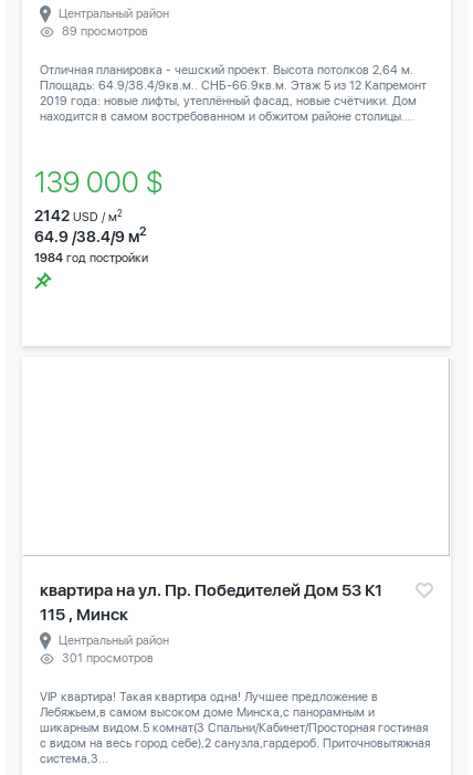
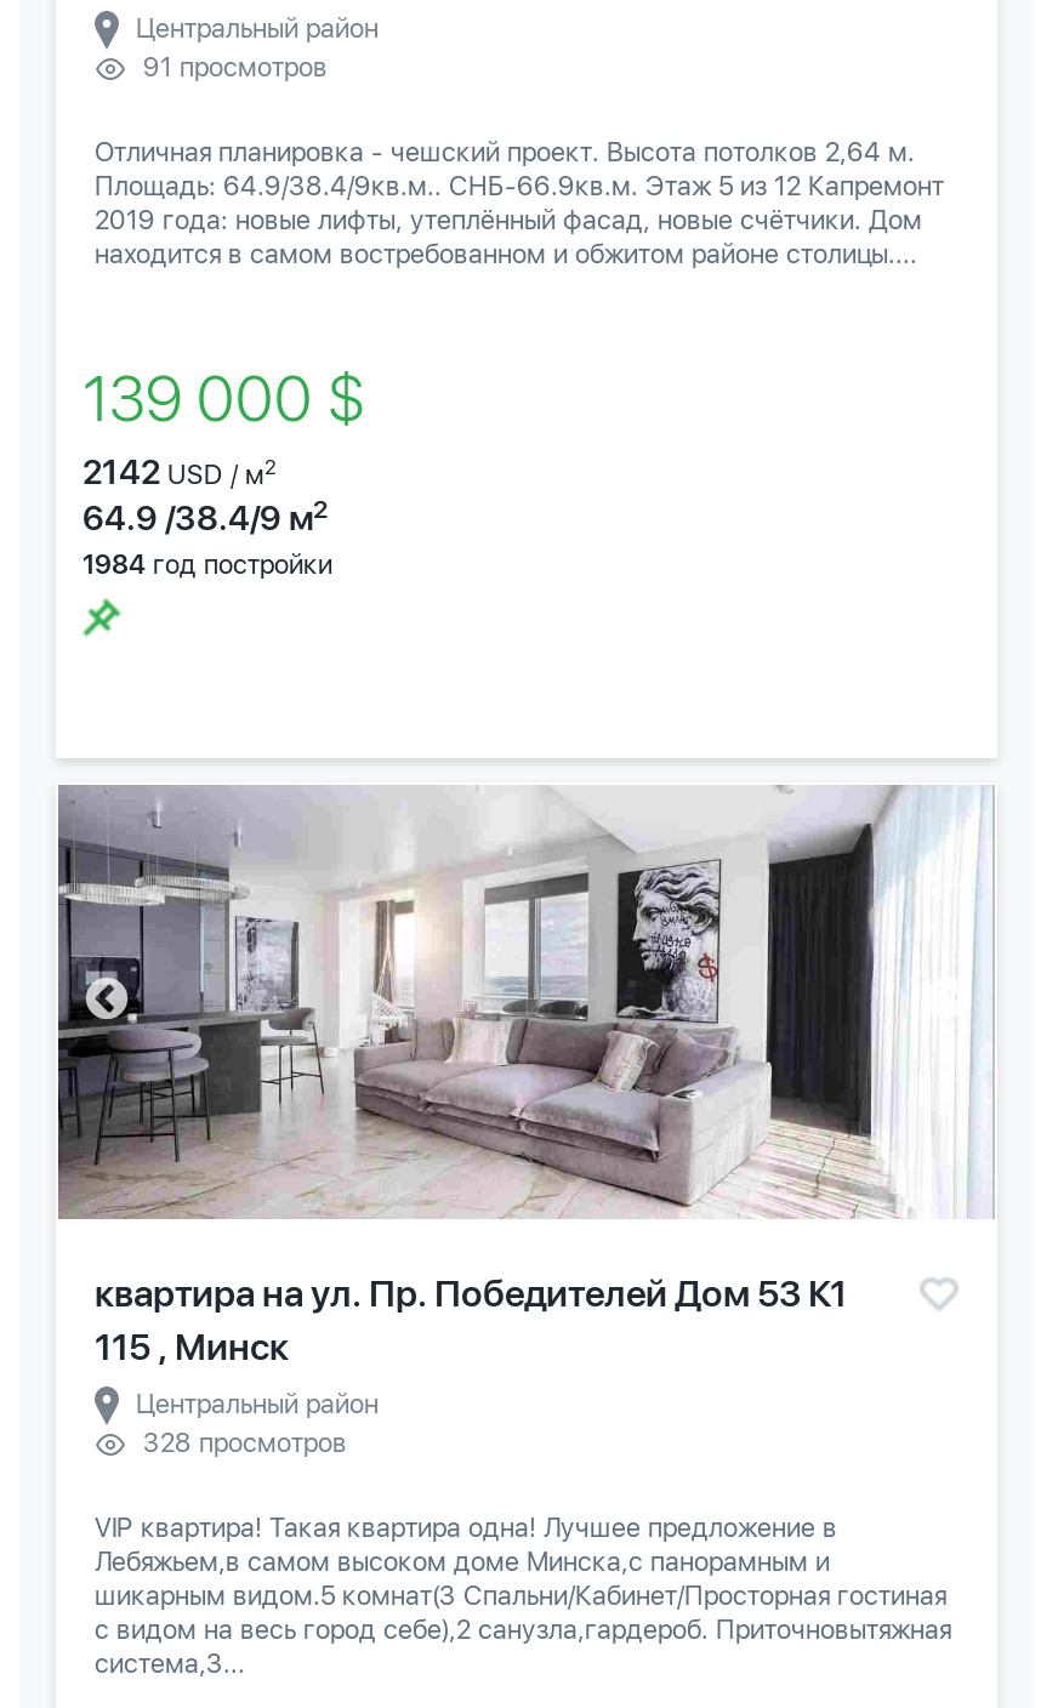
- 89 просмотров
+ 91 просмотров

+ [image]

- 301 просмотров
+ 328 просмотров
